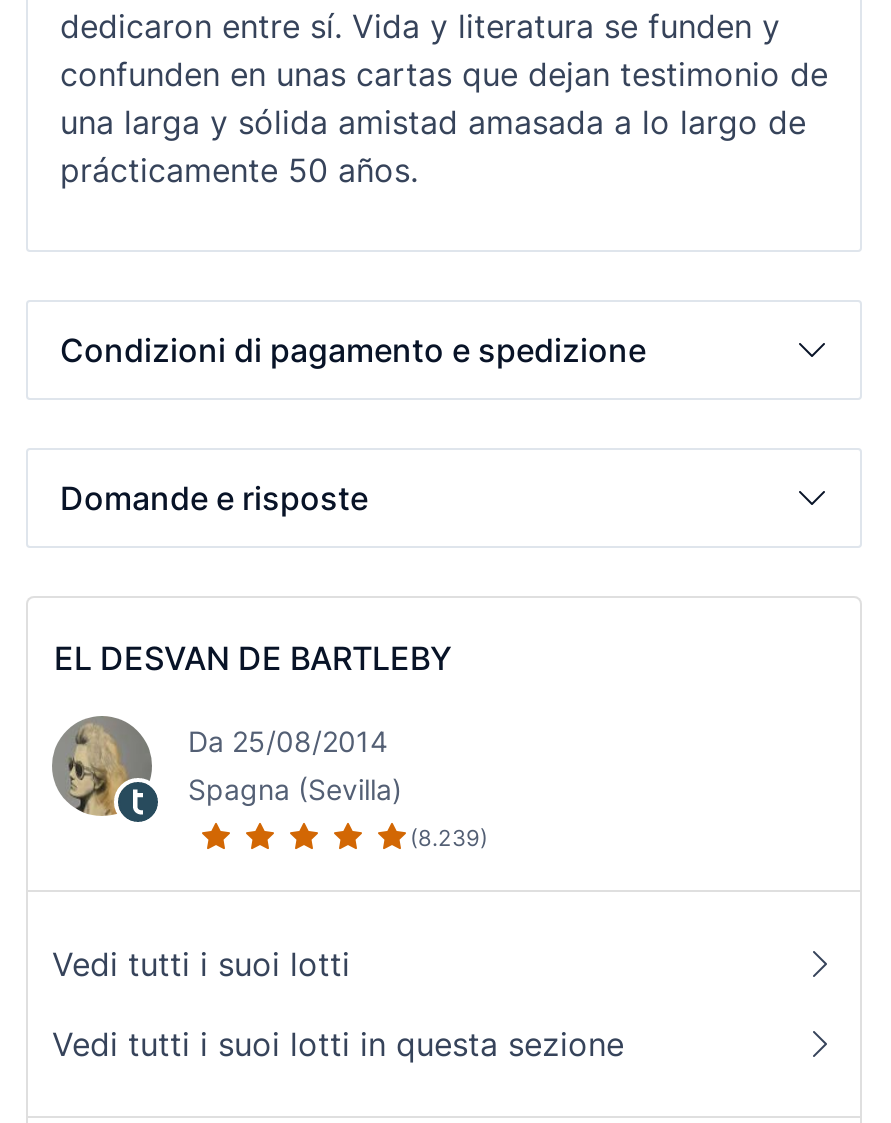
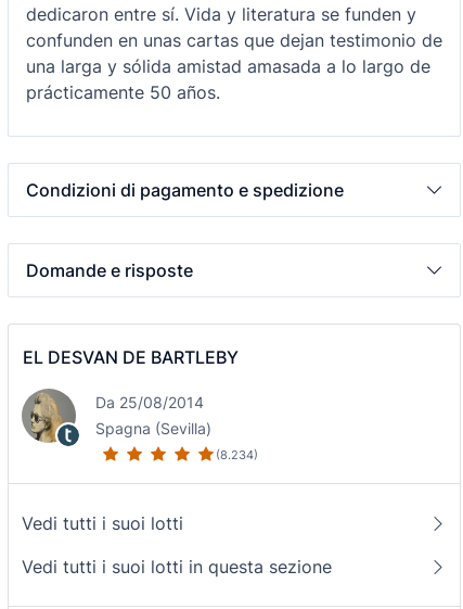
- (8.239)
+ (8.234)
